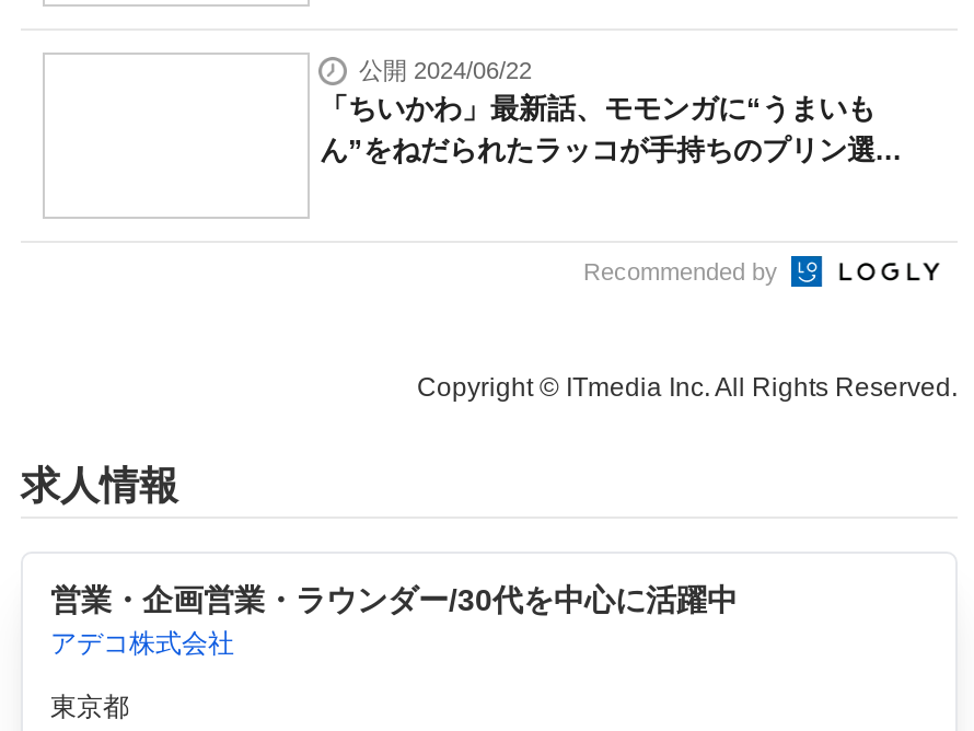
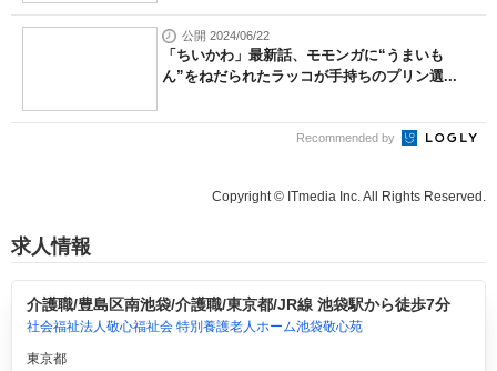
- 営業・企画営業・ラウンダー/30代を中心に活躍中
- アデコ株式会社
+ 介護職/豊島区南池袋/介護職/東京都/JR線 池袋駅から徒歩7分
+ 社会福祉法人敬心福祉会 特別養護老人ホーム池袋敬心苑
